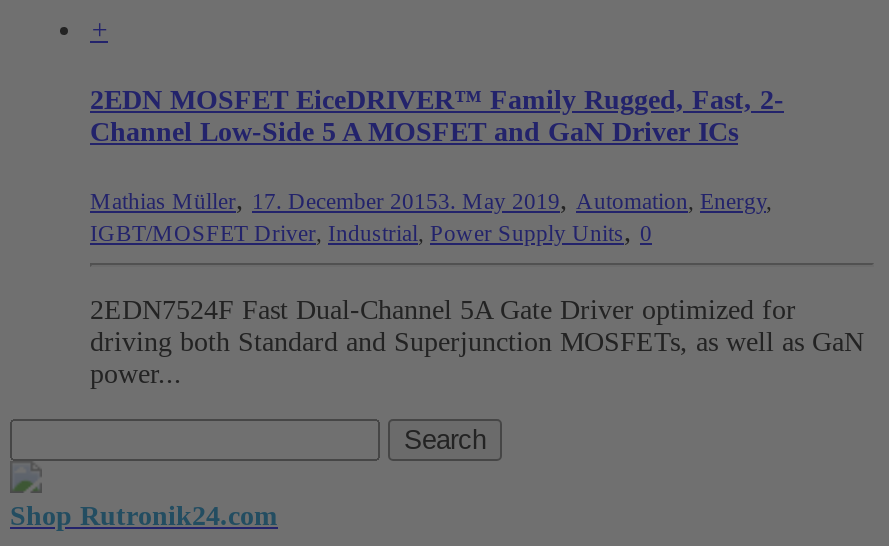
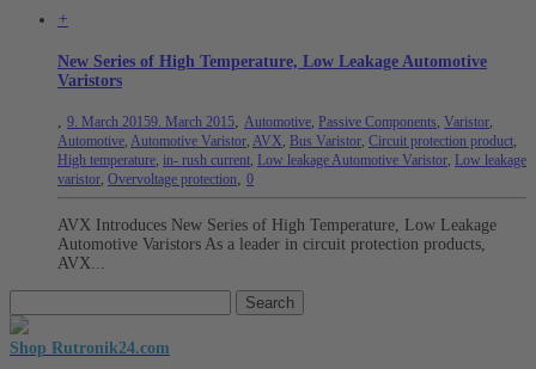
- 2EDN MOSFET EiceDRIVER™ Family Rugged, Fast, 2-
- Channel Low-Side 5 A MOSFET and GaN Driver ICs
+ New Series of High Temperature, Low Leakage Automotive
+ Varistors

- Mathias Müller, 17. December 20153. May 2019, Automation, Energy,
- IGBT/MOSFET Driver, Industrial, Power Supply Units, 0
+ , 9. March 20159. March 2015, Automotive, Passive Components, Varistor,
+ Automotive, Automotive Varistor, AVX, Bus Varistor, Circuit protection product,
+ High temperature, in- rush current, Low leakage Automotive Varistor, Low leakage
+ varistor, Overvoltage protection, 0

- 2EDN7524F Fast Dual-Channel 5A Gate Driver optimized for
- driving both Standard and Superjunction MOSFETs, as well as GaN
- power...
+ AVX Introduces New Series of High Temperature, Low Leakage
+ Automotive Varistors As a leader in circuit protection products,
+ AVX...
